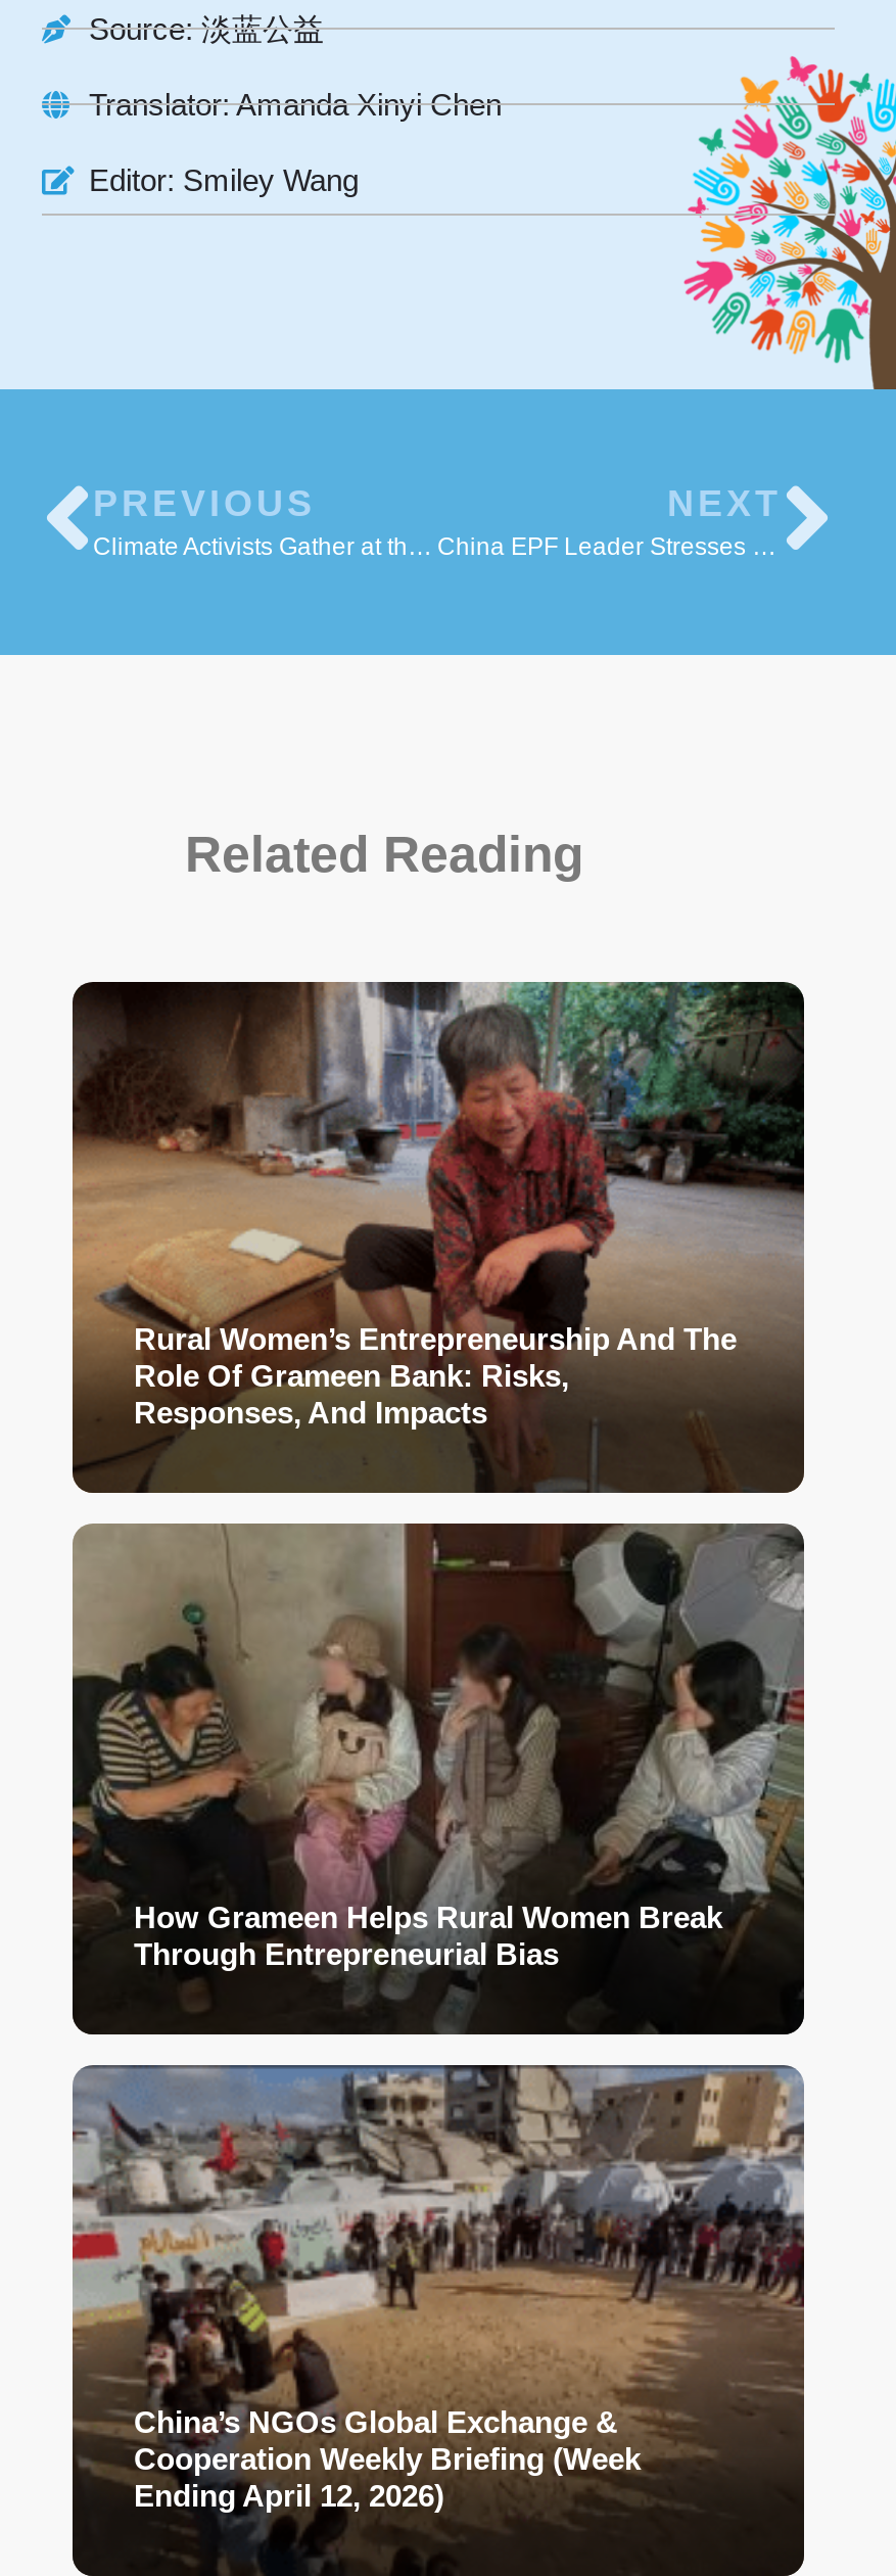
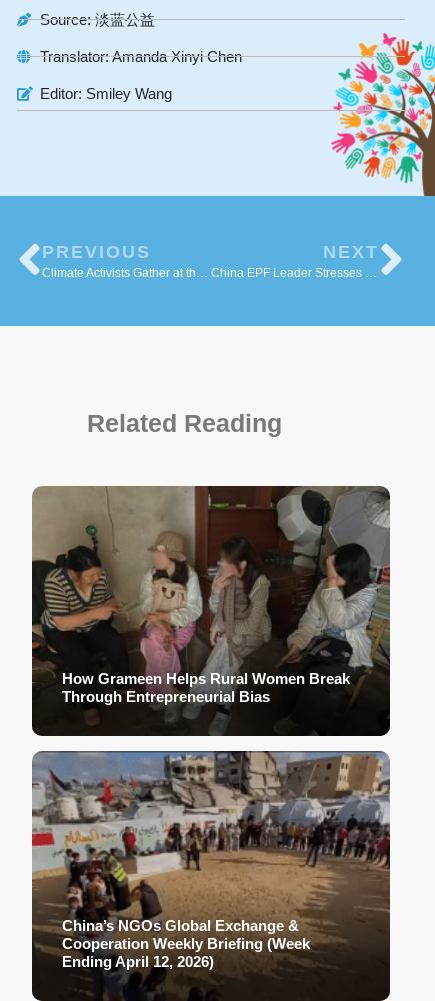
- [image]
- Rural Women’s Entrepreneurship And The
- Role Of Grameen Bank: Risks,
- Responses, And Impacts
